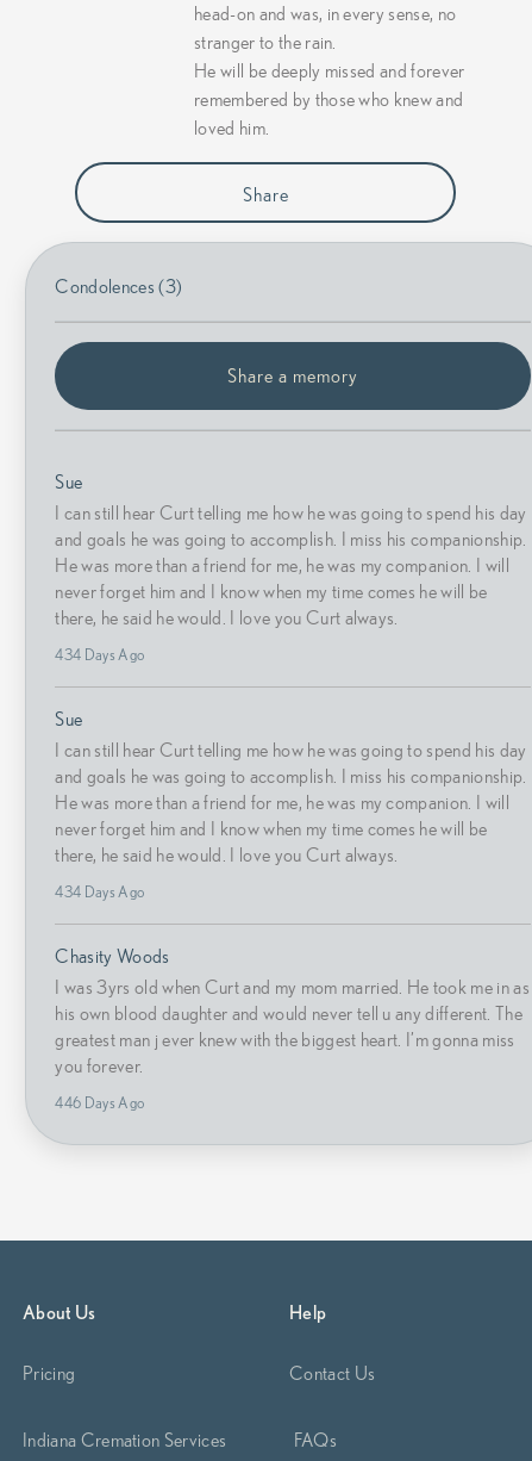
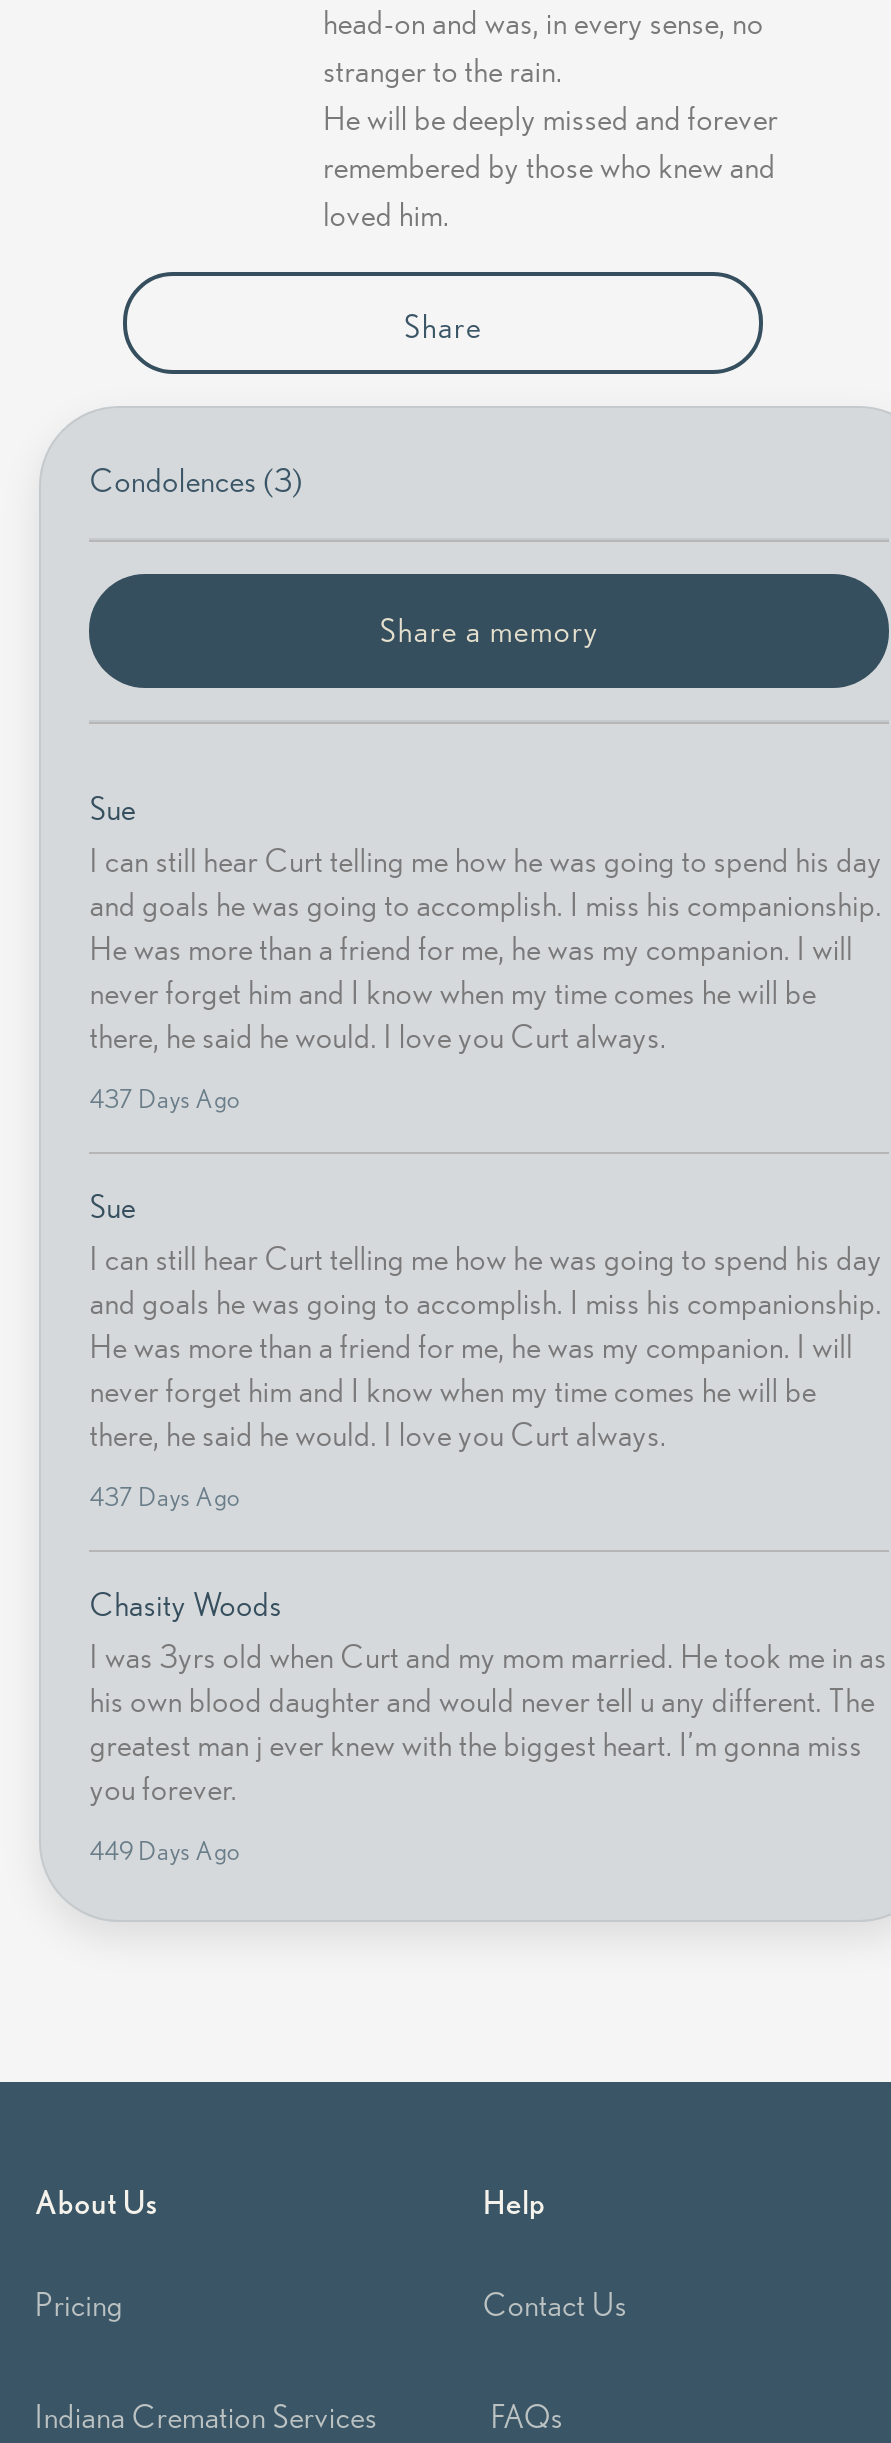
- 434 Days Ago
+ 437 Days Ago

- 434 Days Ago
+ 437 Days Ago

- 446 Days Ago
+ 449 Days Ago
